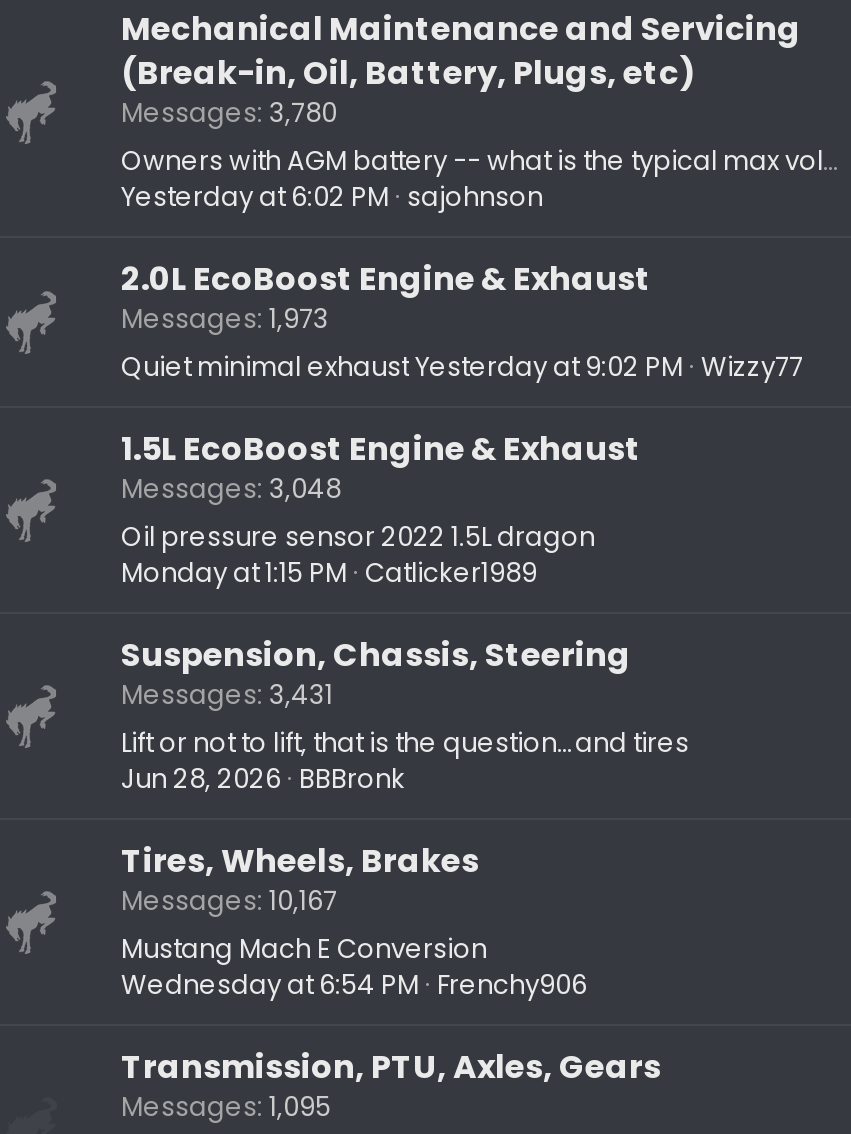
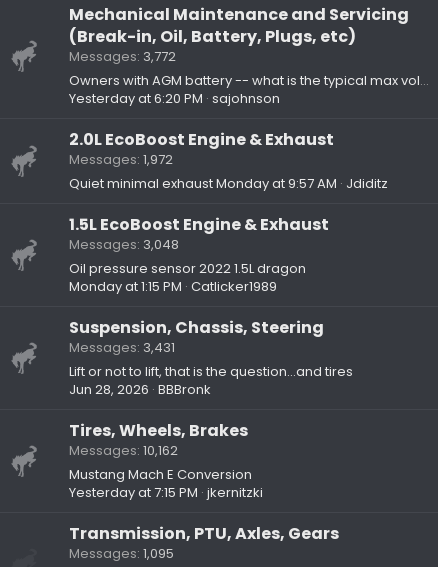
- Messages 3,780
+ Messages 3,772

- Yesterday at 6:02 PM sajohnson
+ Yesterday at 6:20 PM sajohnson

- Messages 1,973
+ Messages 1,972

- Quiet minimal exhaust Yesterday at 9:02 PM Wizzy77
+ Quiet minimal exhaust Monday at 9:57 AM Jdiditz

- Messages 10,167
+ Messages 10,162

- Wednesday at 6:54 PM Frenchy906
+ Yesterday at 7:15 PM jkernitzki
